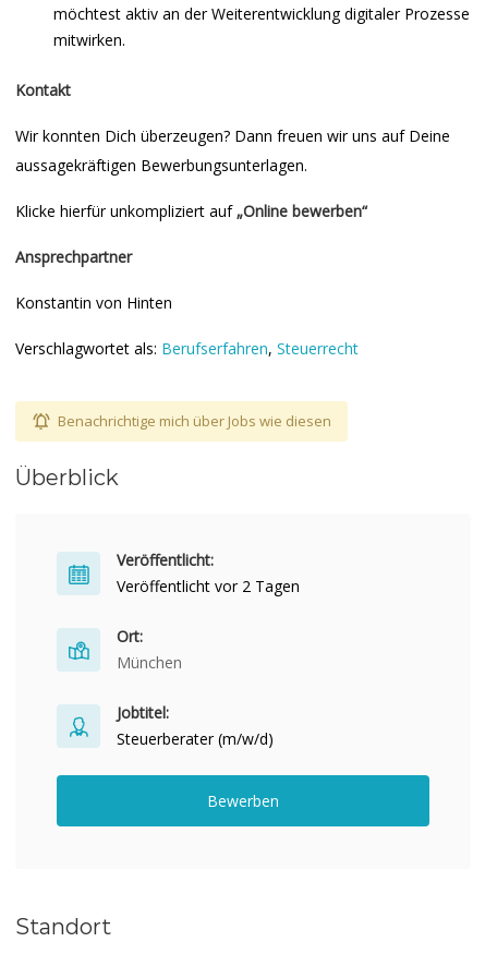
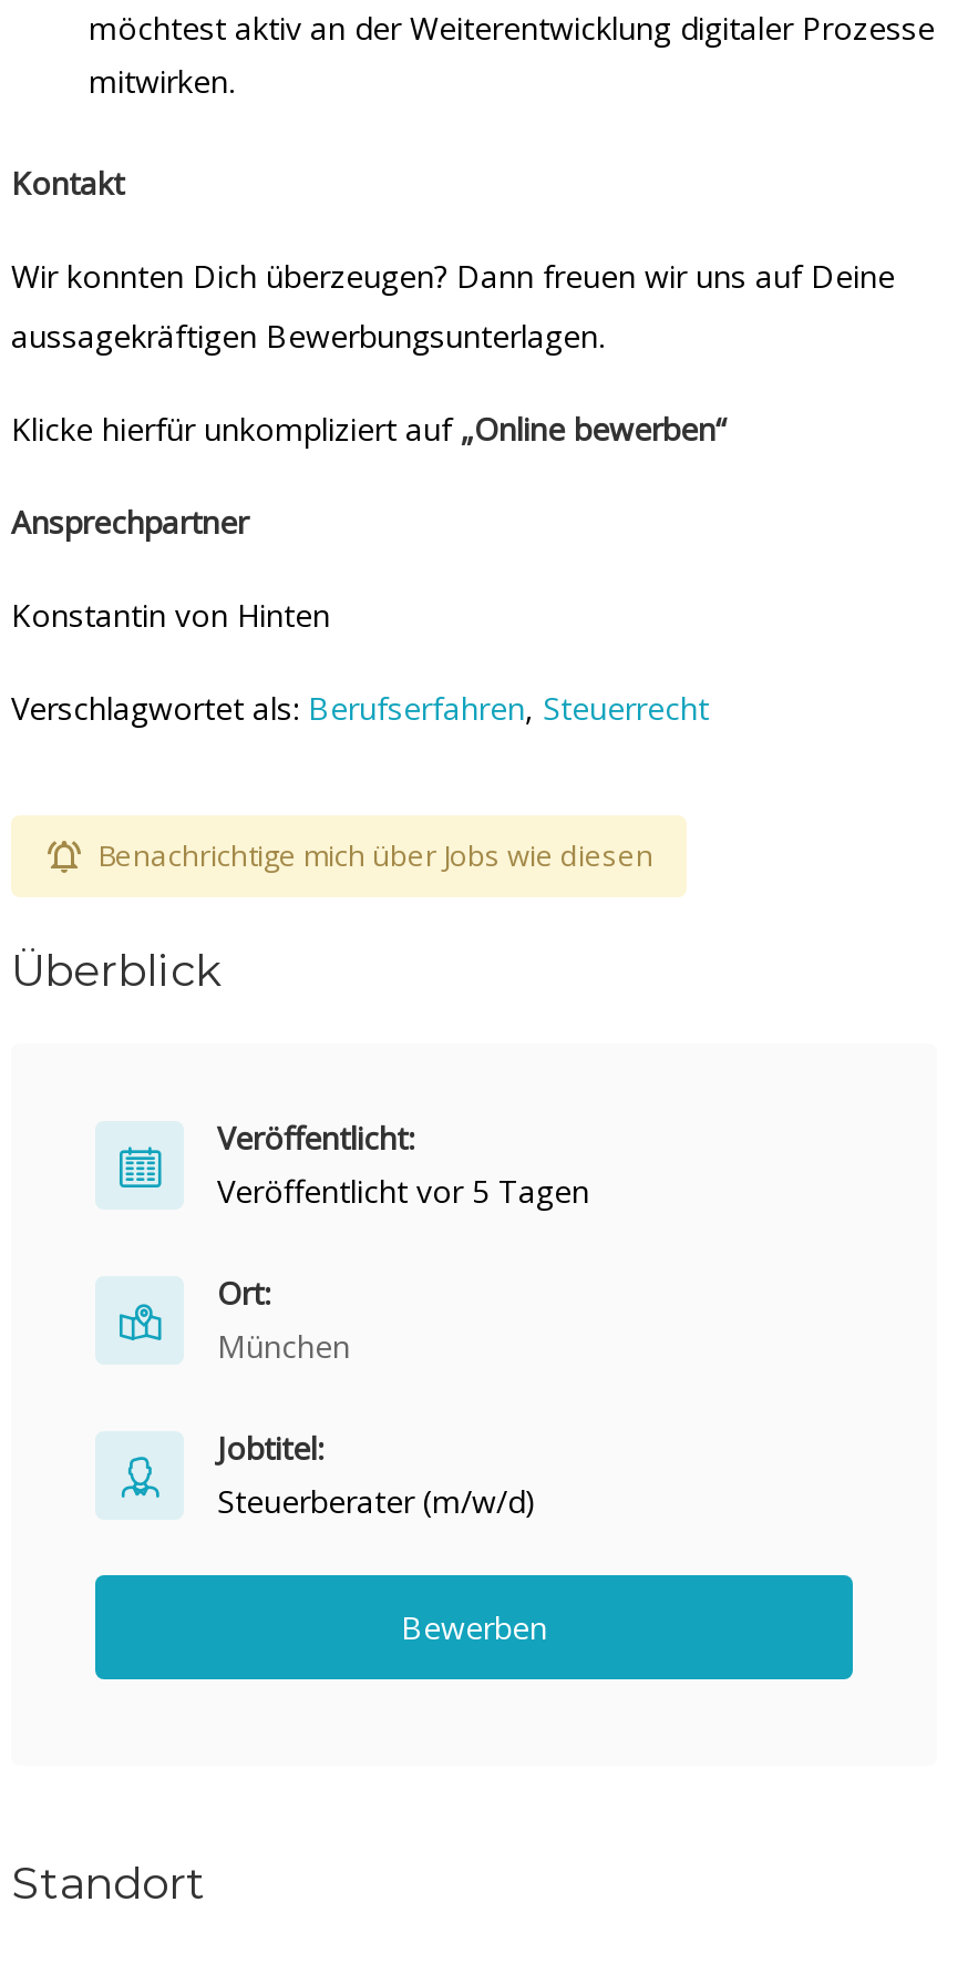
- Veröffentlicht vor 2 Tagen
+ Veröffentlicht vor 5 Tagen
